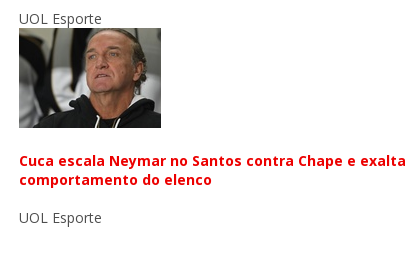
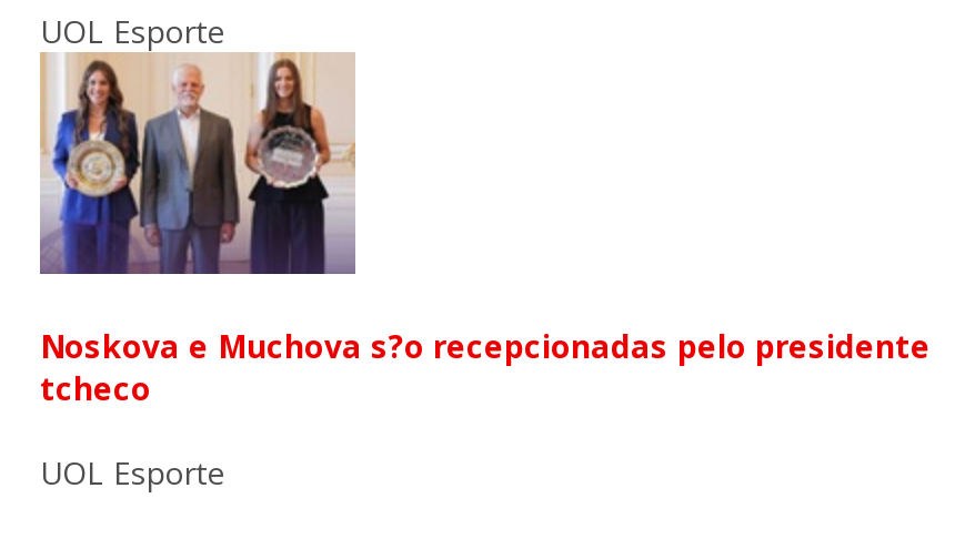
- [image]
- Cuca escala Neymar no Santos contra Chape e exalta
- comportamento do elenco
+ [image]
+ Noskova e Muchova s?o recepcionadas pelo presidente
+ tcheco
